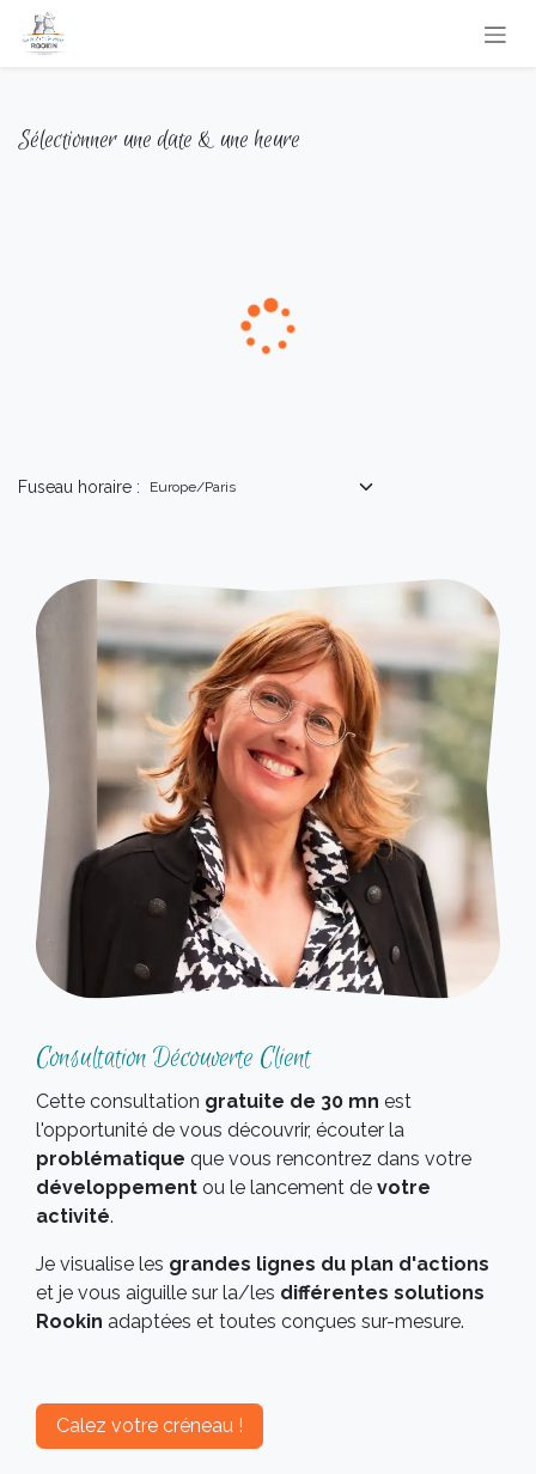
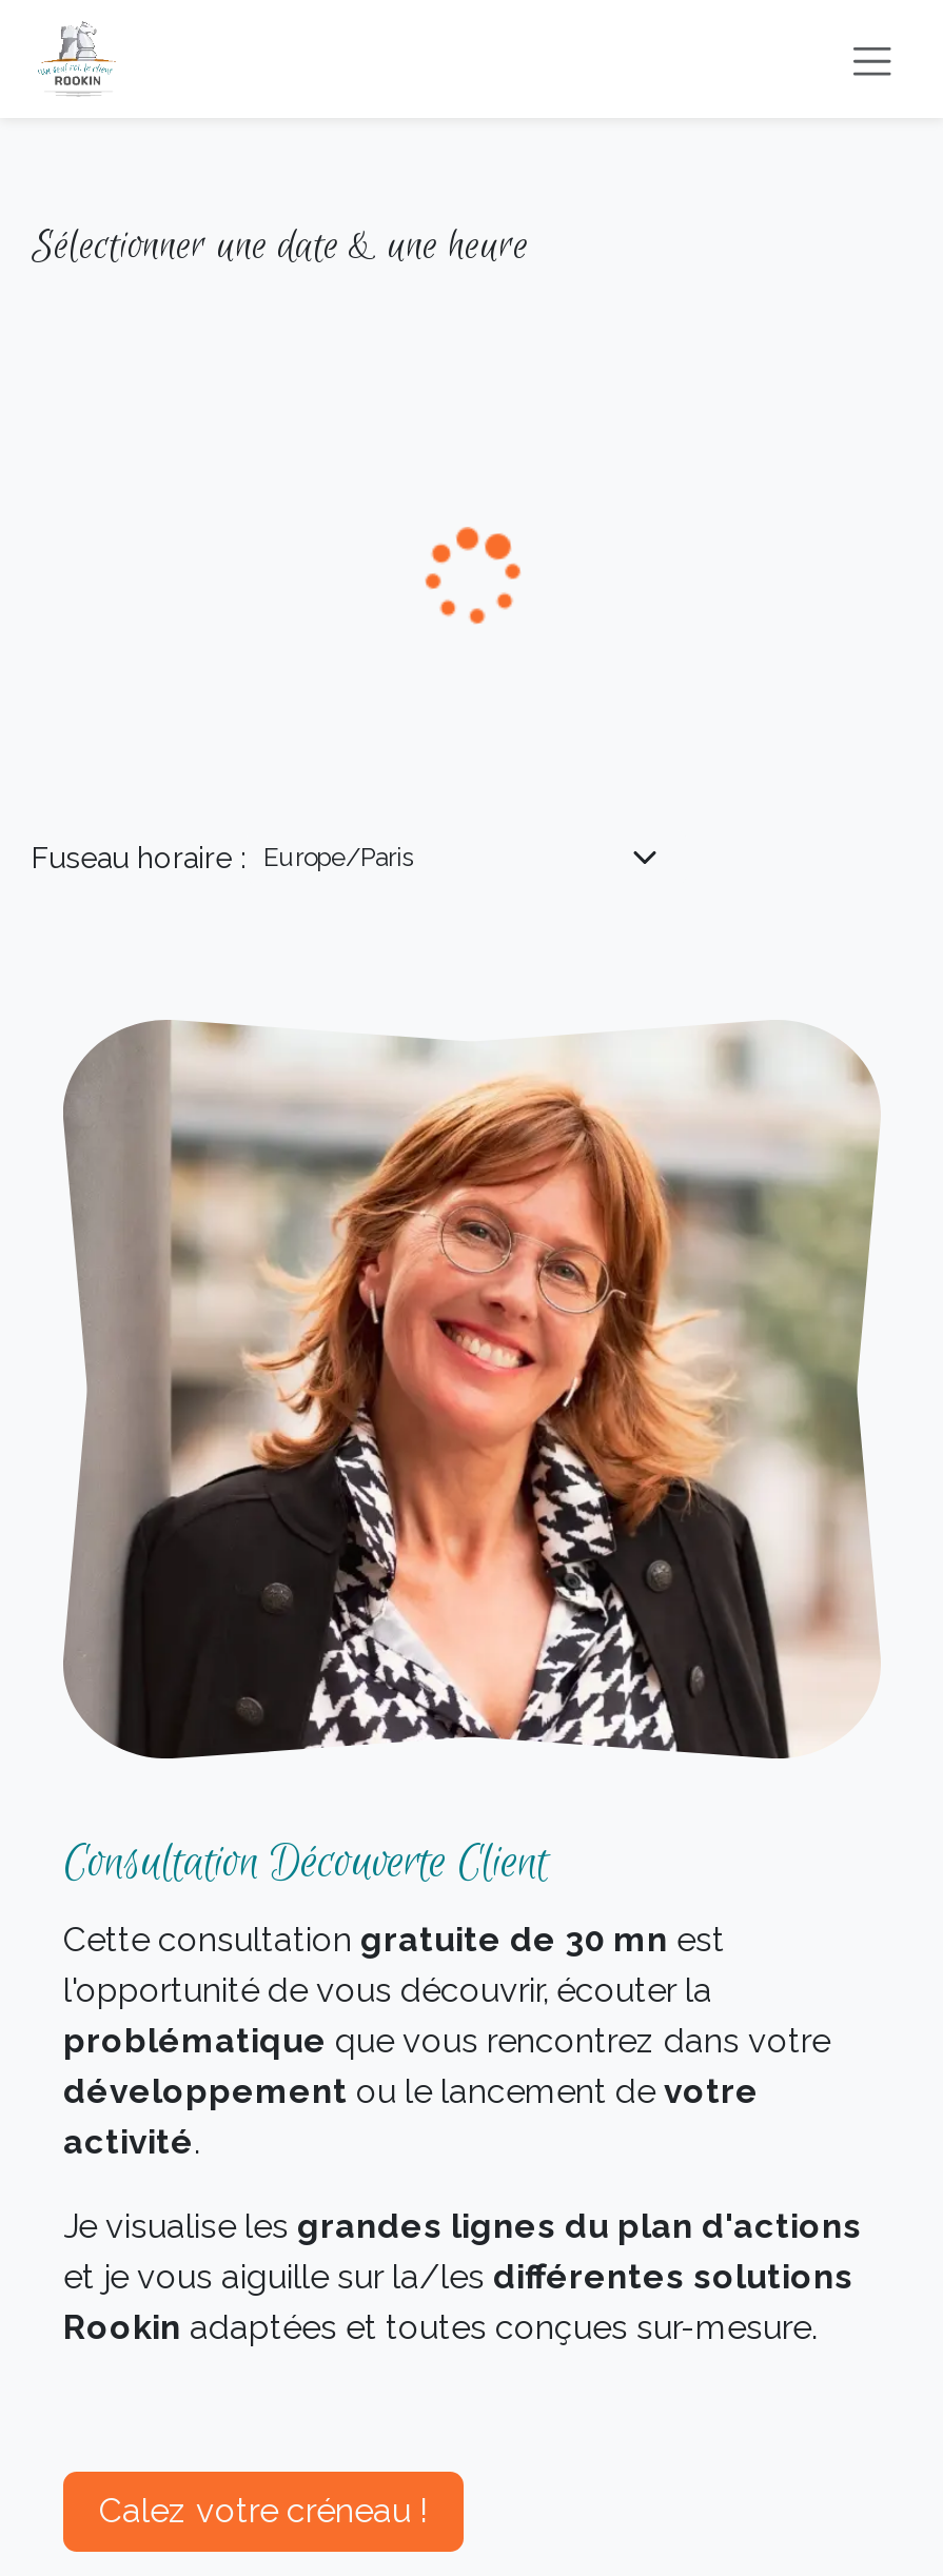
- [image]
+ [image]
